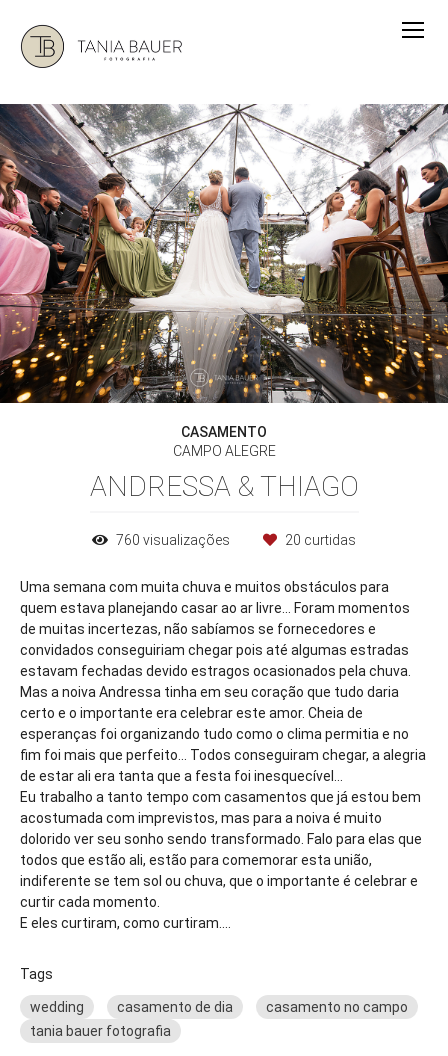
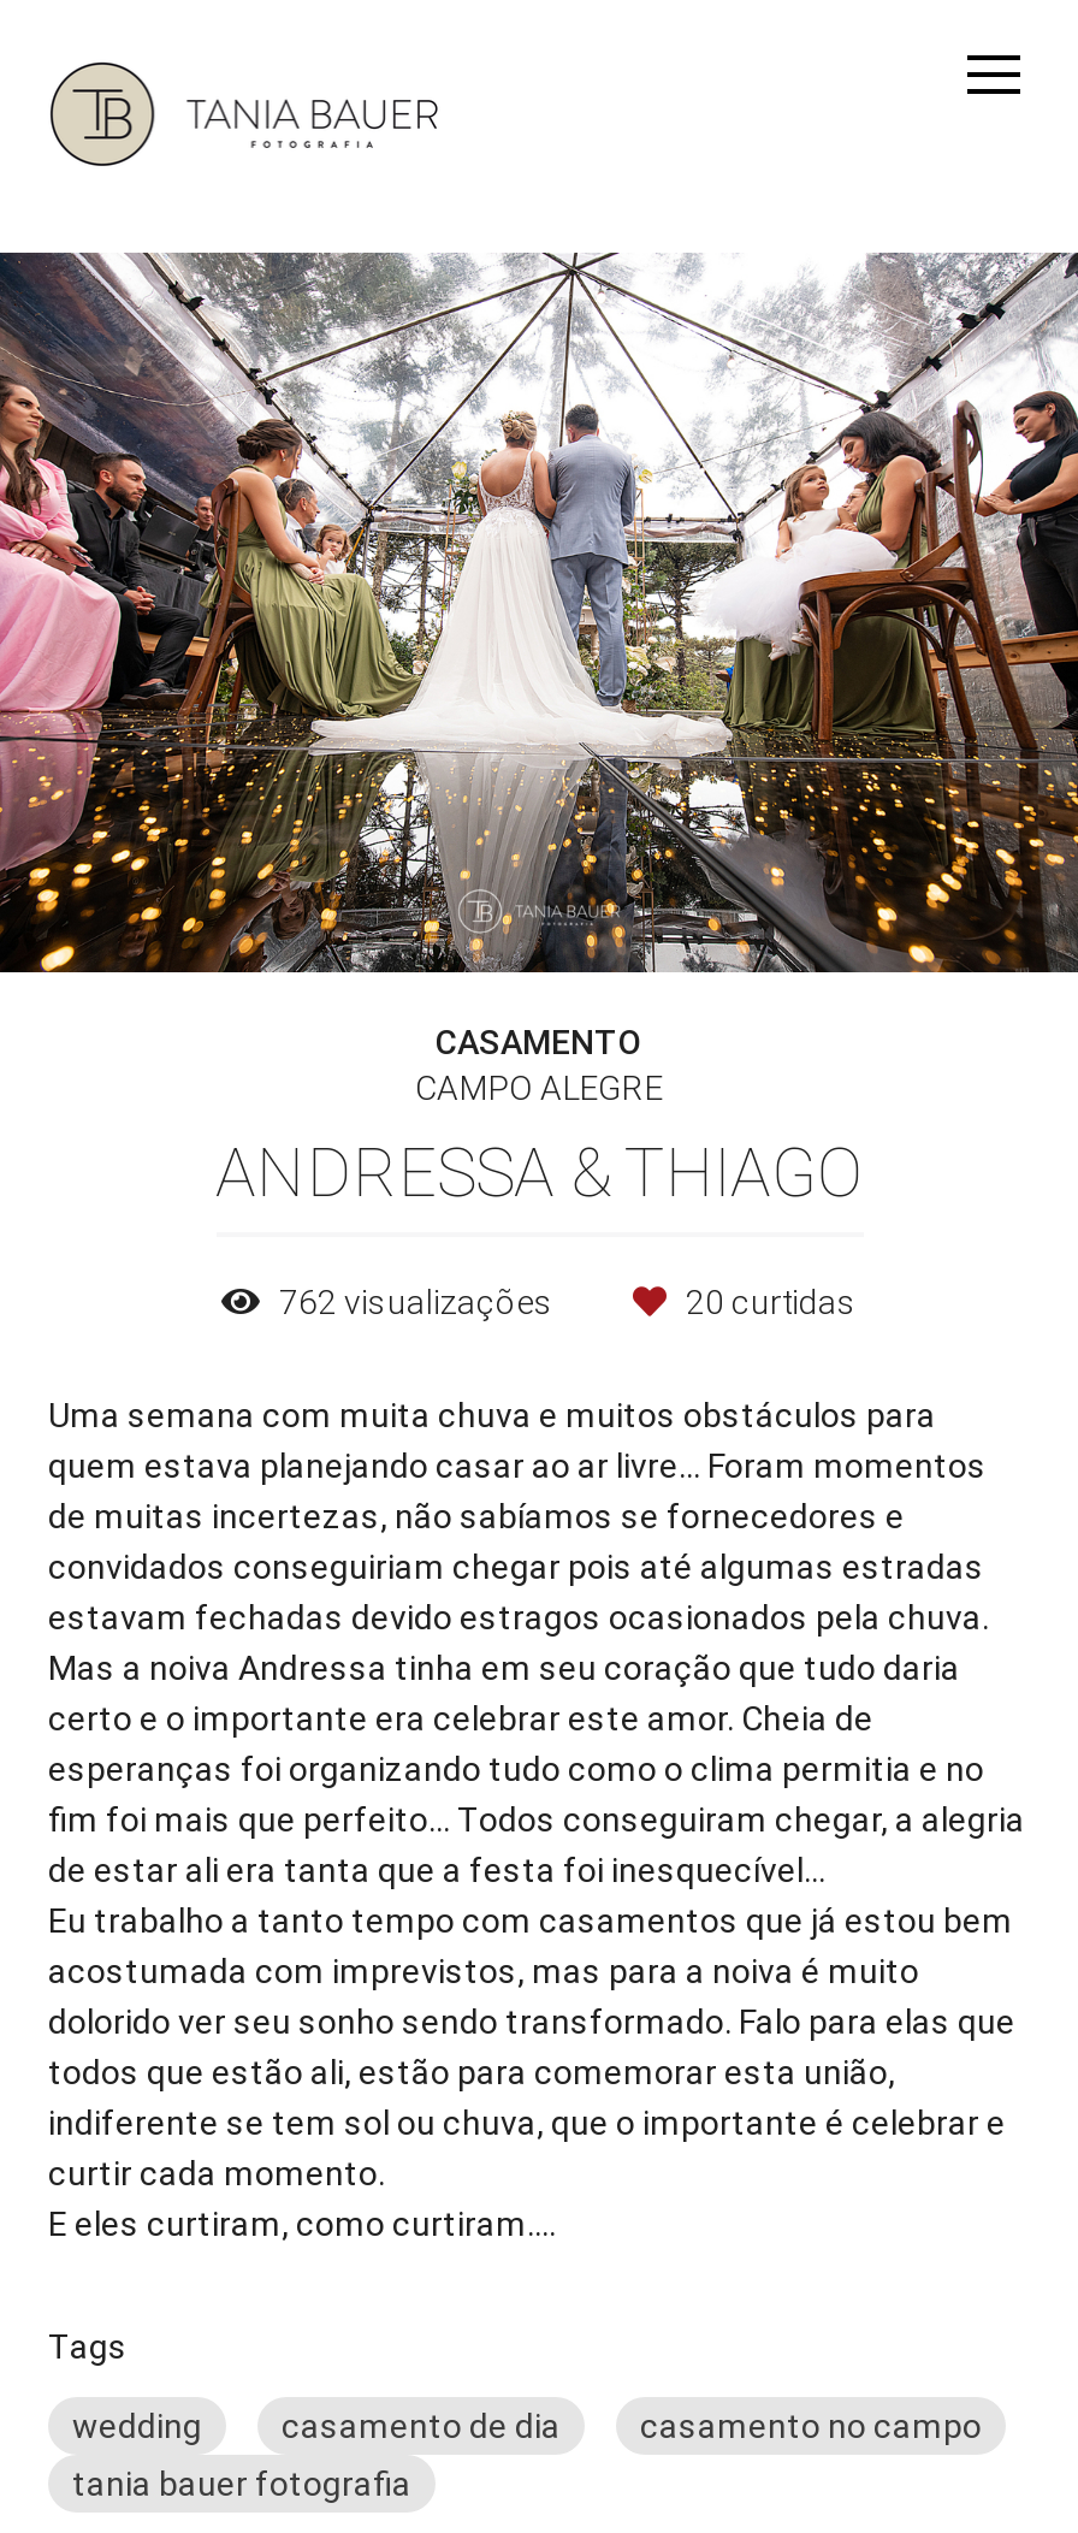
- 760 visualizações
+ 762 visualizações
